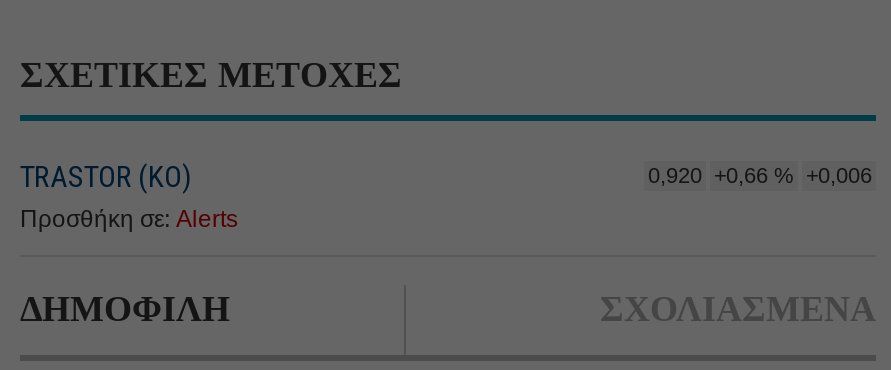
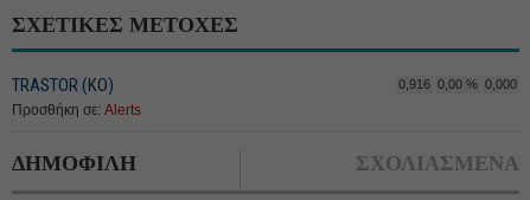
- 0,920 +0,66 % +0,006
+ 0,916 0,00 % 0,000
